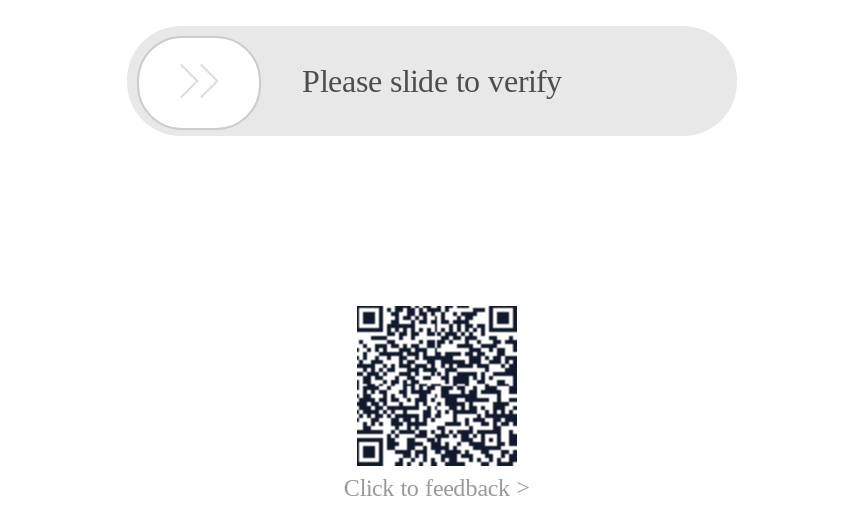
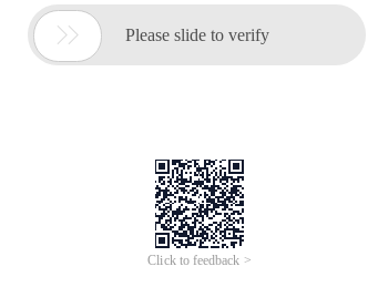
- [image]
+ [image]
